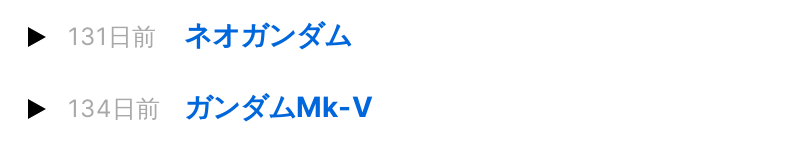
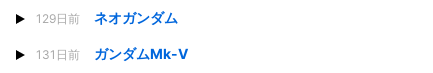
- 131日前 ネオガンダム
+ 129日前 ネオガンダム

- 134日前 ガンダムMk-V
+ 131日前 ガンダムMk-V
